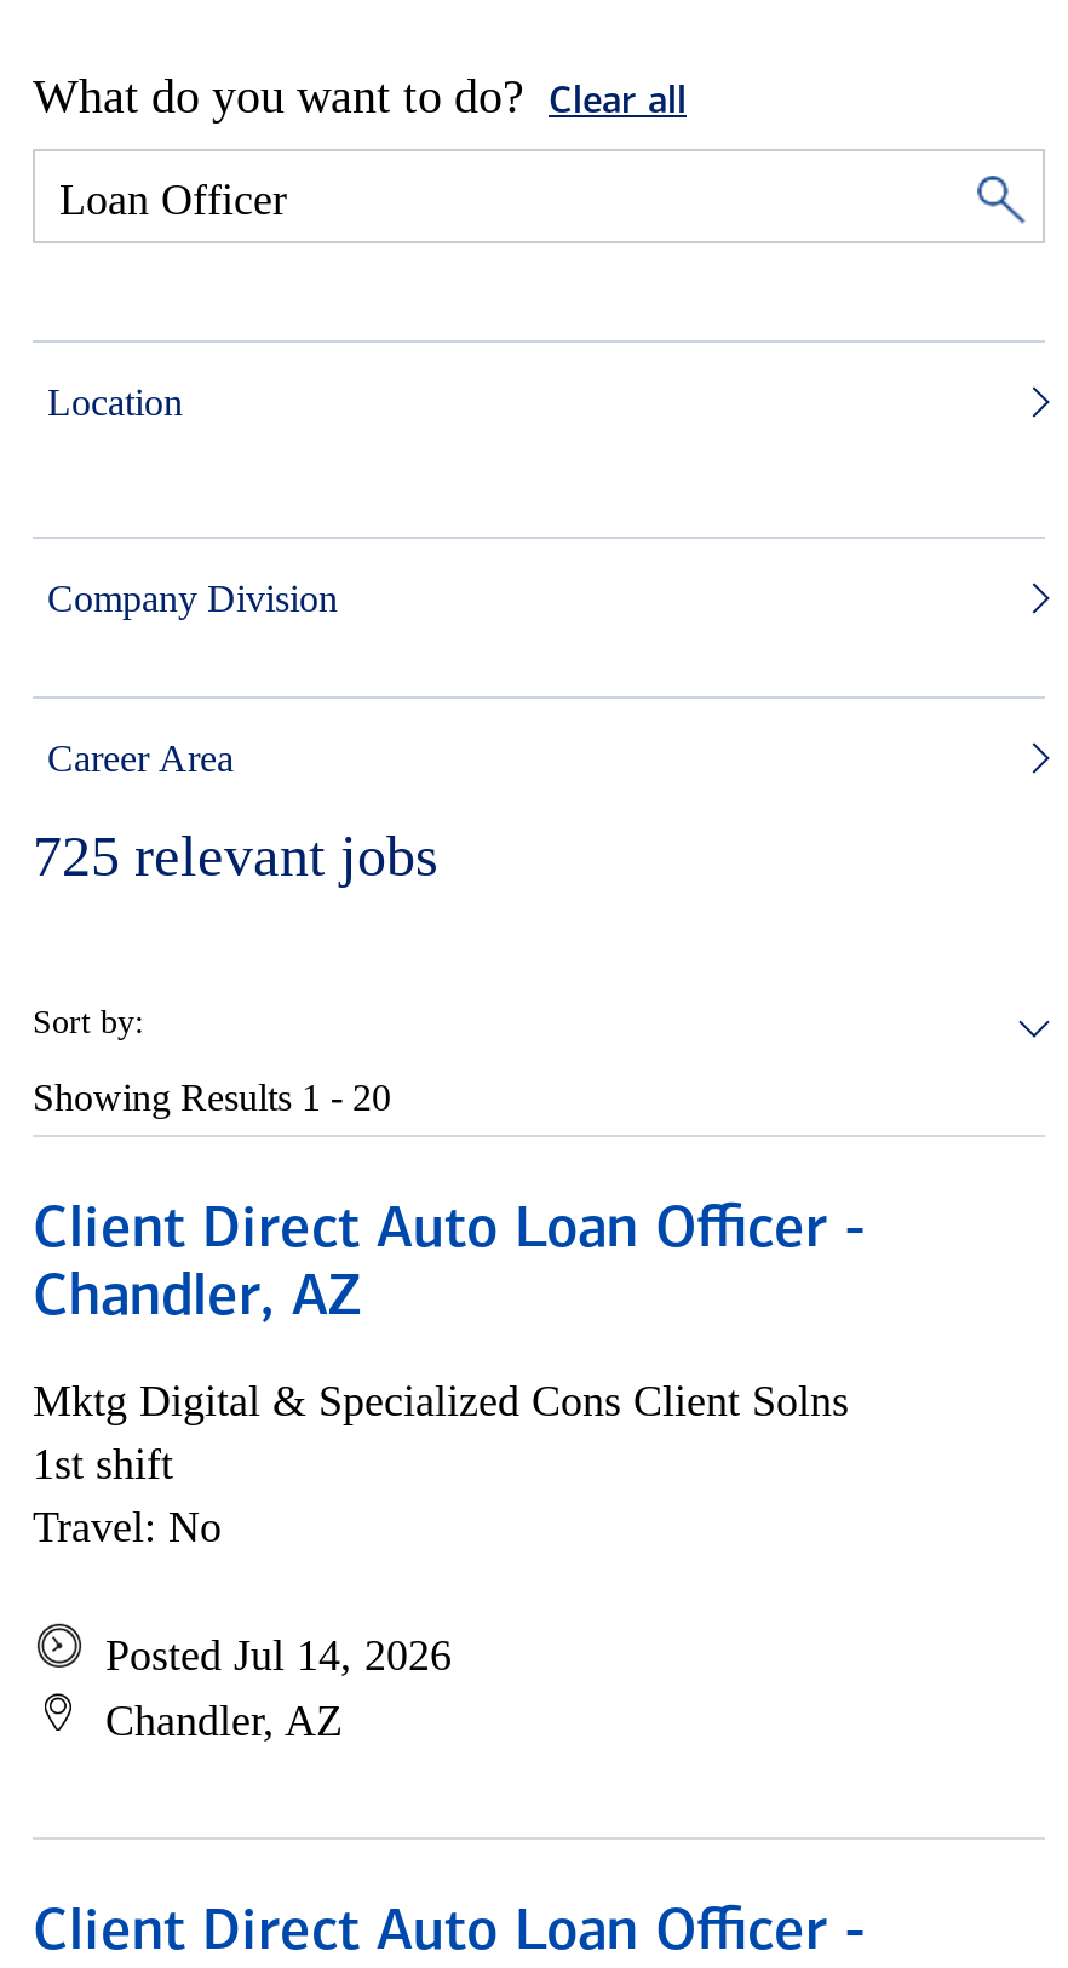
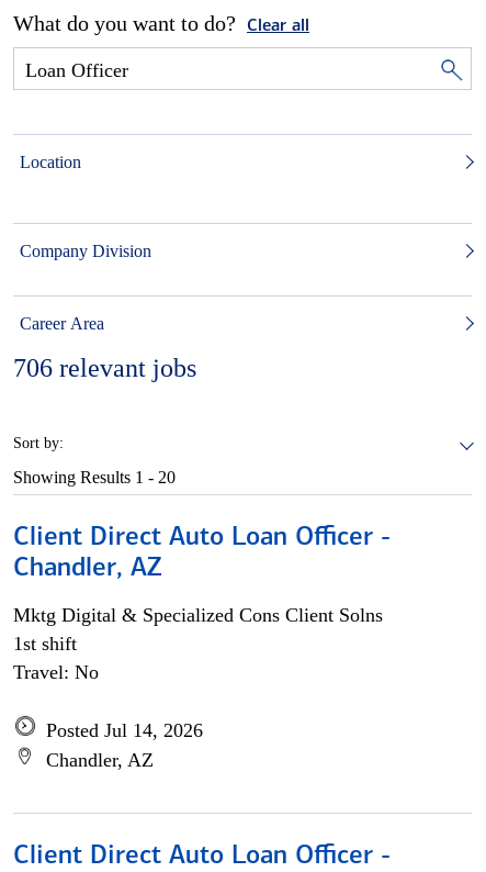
- 725 relevant jobs
+ 706 relevant jobs
